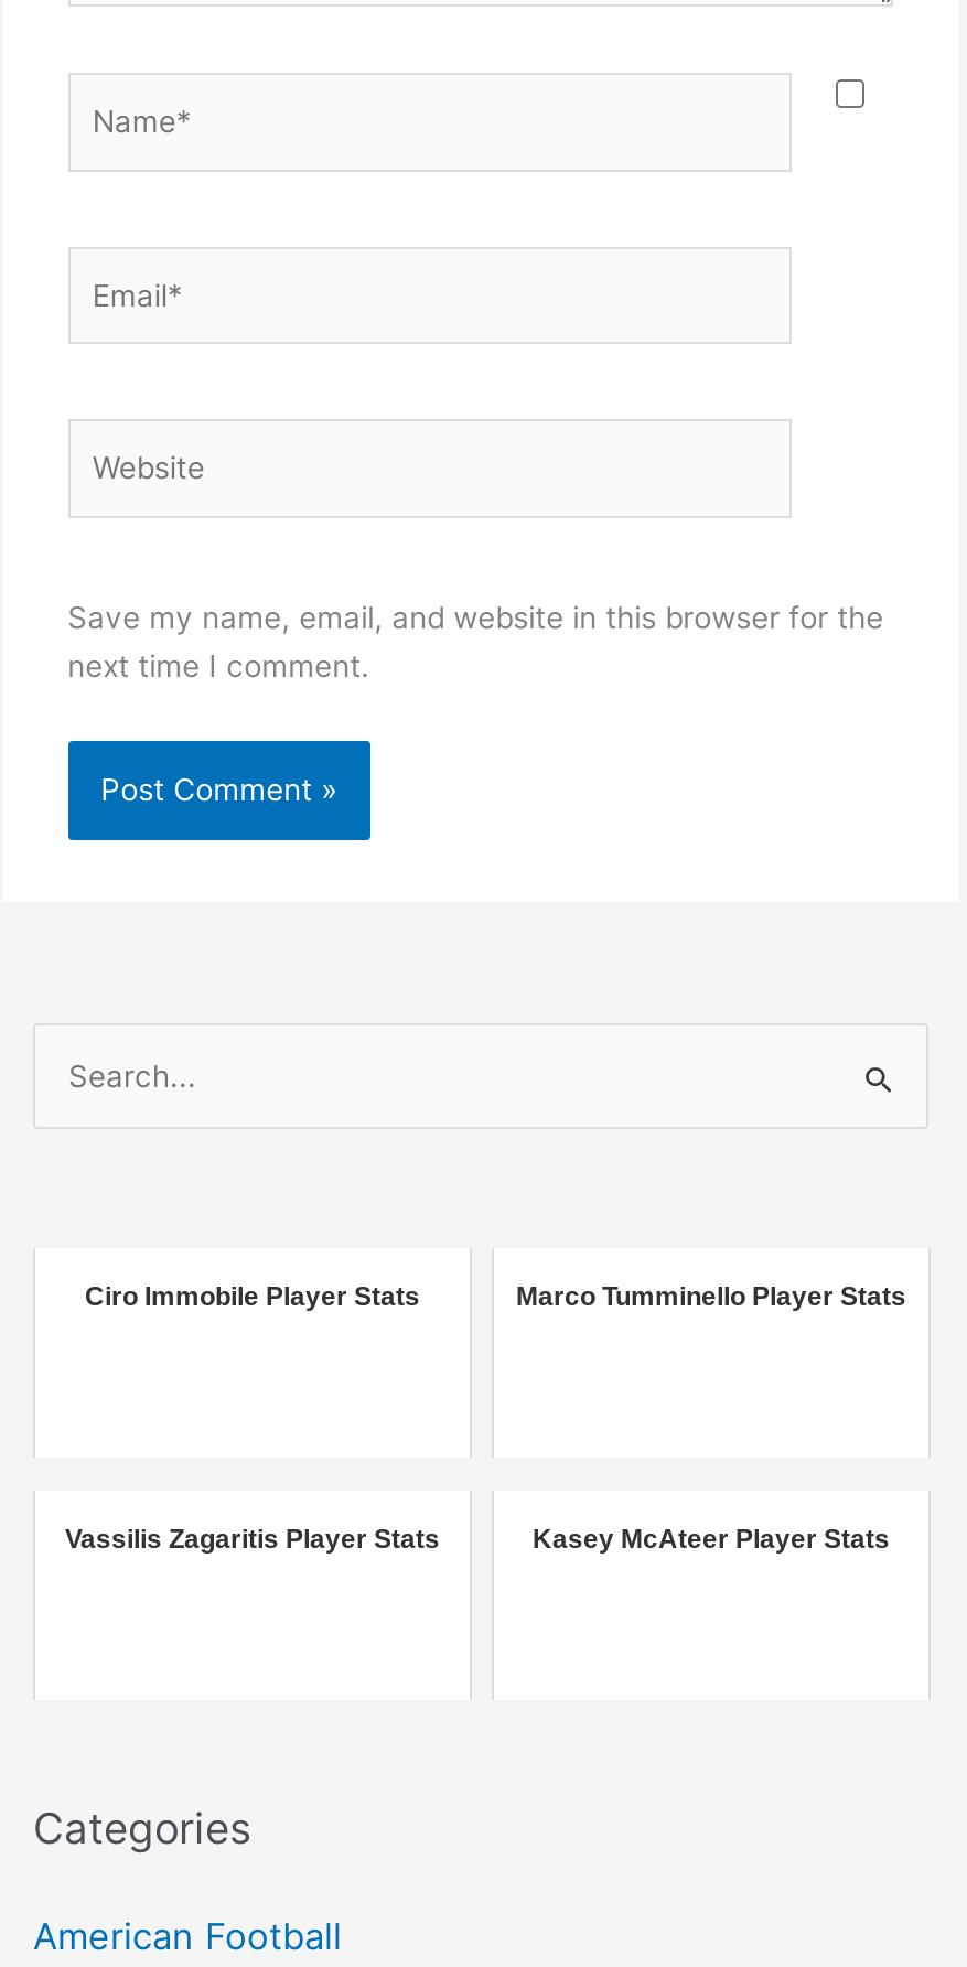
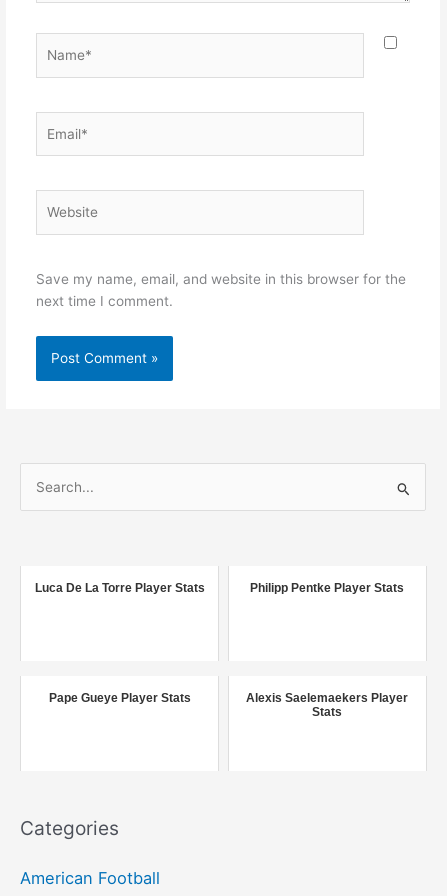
- Ciro Immobile Player Stats
- Marco Tumminello Player Stats
+ Luca De La Torre Player Stats
+ Philipp Pentke Player Stats

- Vassilis Zagaritis Player Stats
- Kasey McAteer Player Stats
+ Pape Gueye Player Stats
+ Alexis Saelemaekers Player
+ Stats
